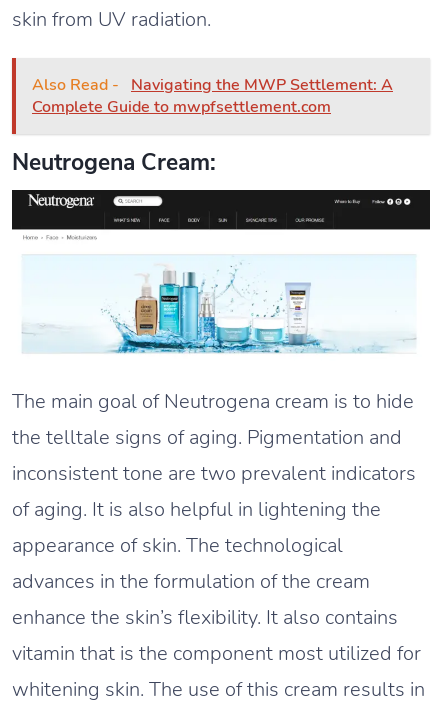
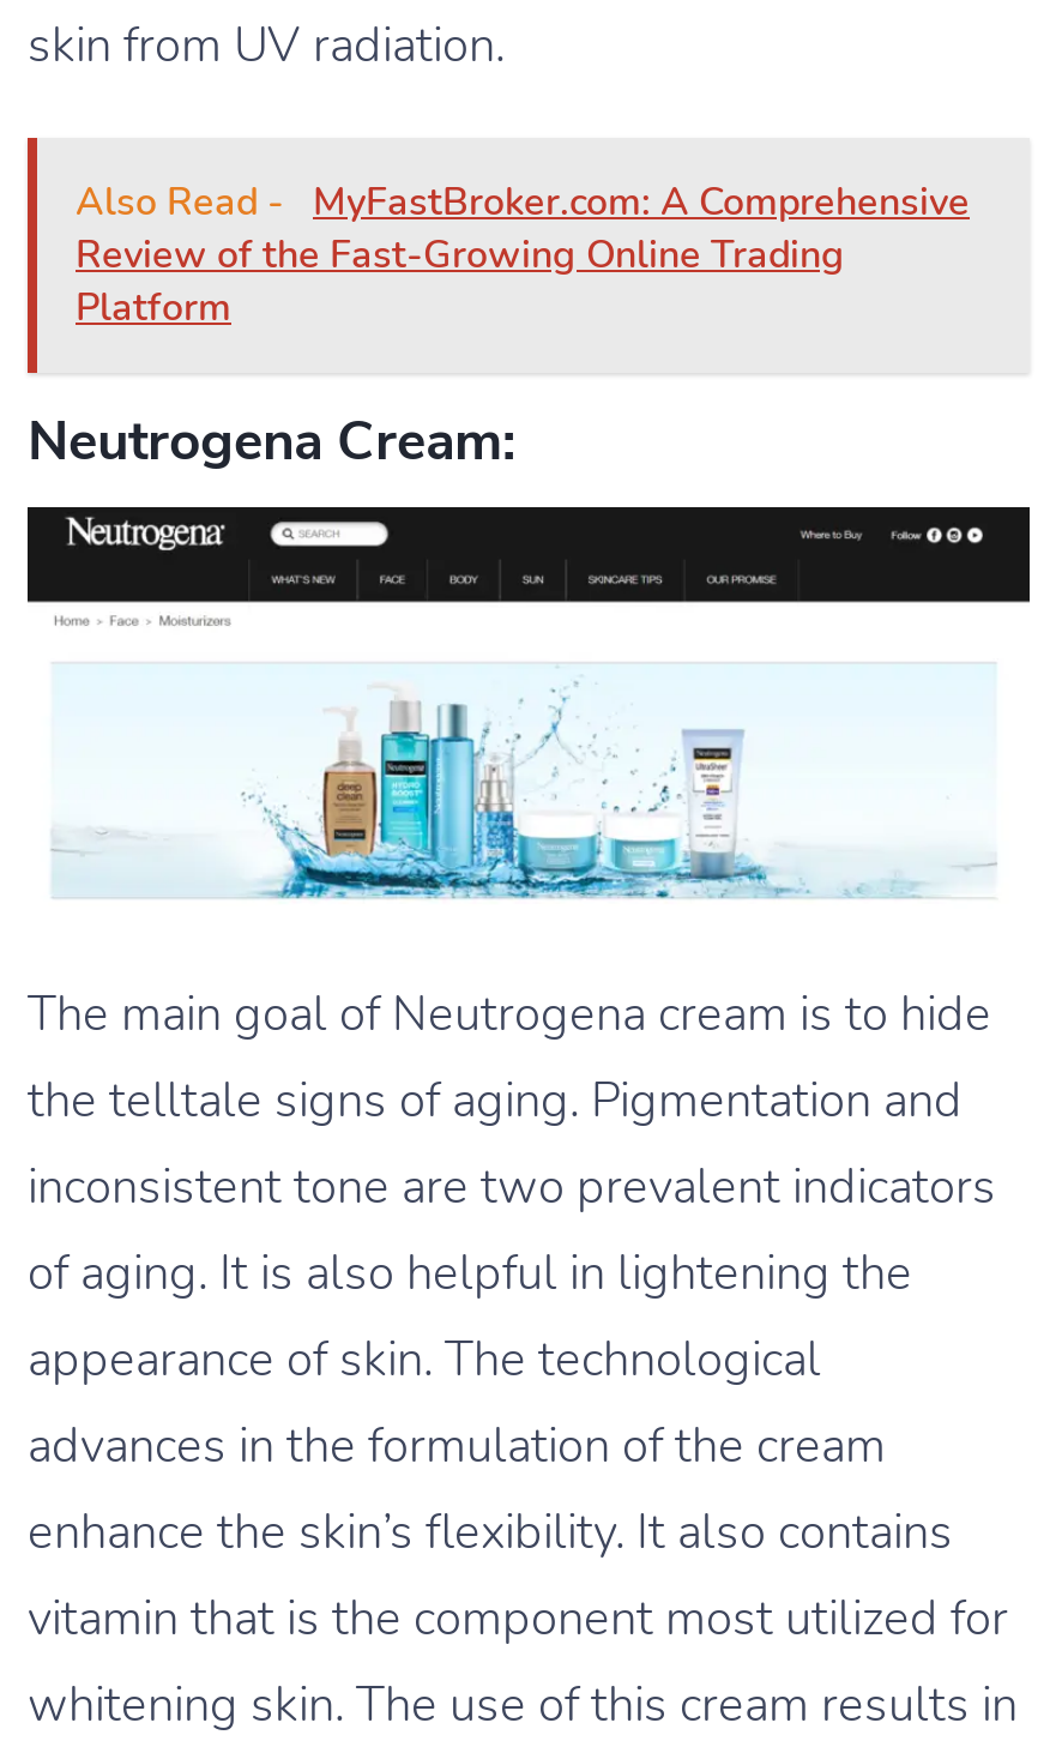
- Also Read - Navigating the MWP Settlement: A
- Complete Guide to mwpfsettlement.com
+ Also Read - MyFastBroker.com: A Comprehensive
+ Review of the Fast-Growing Online Trading
+ Platform
